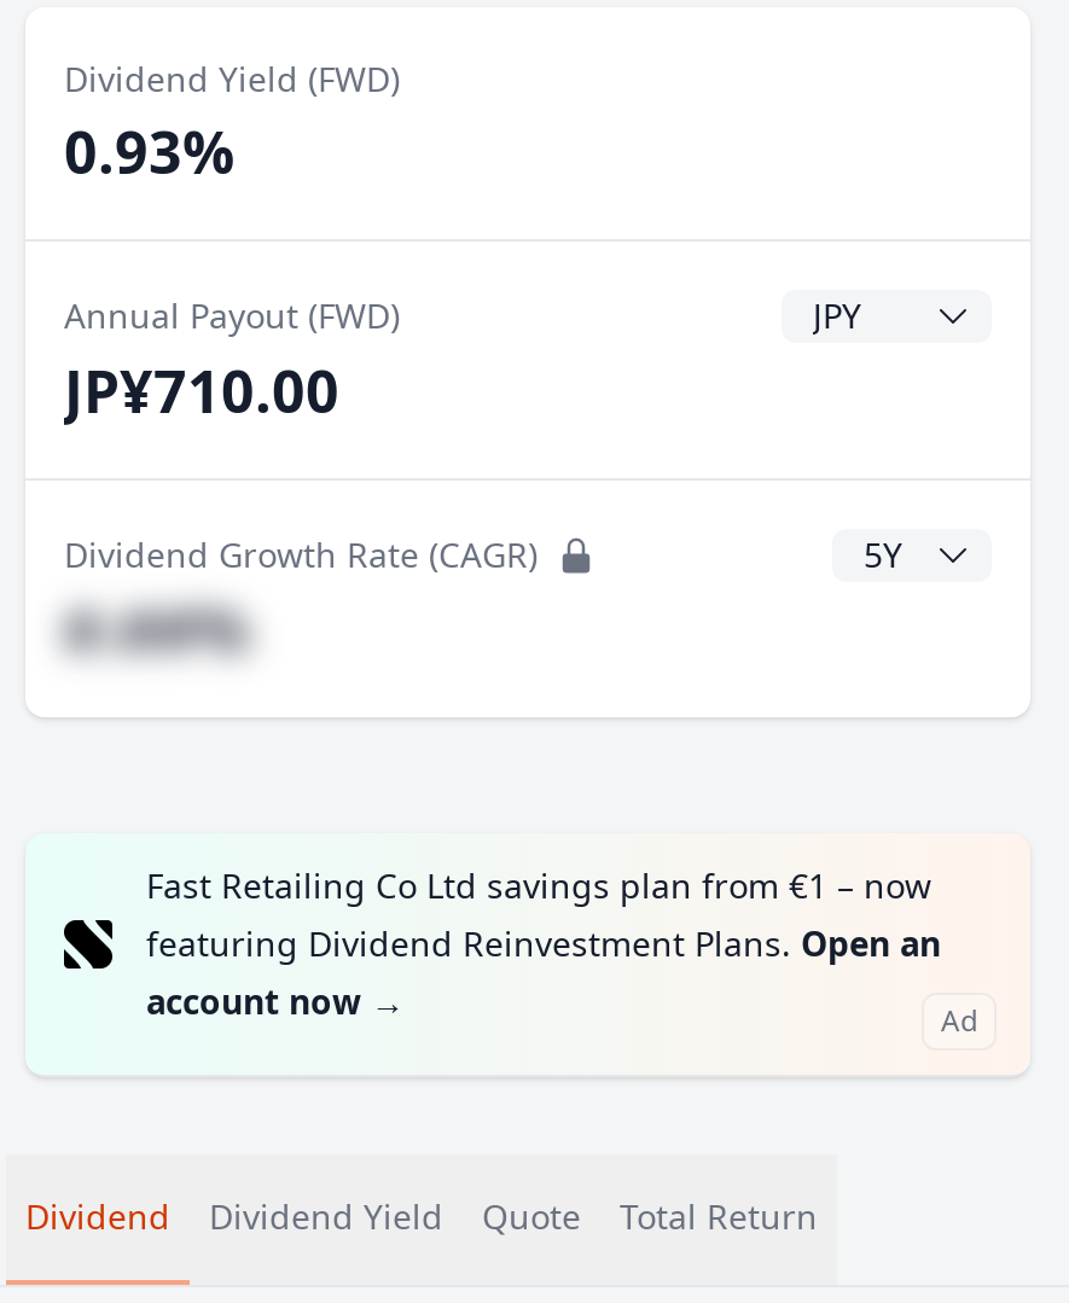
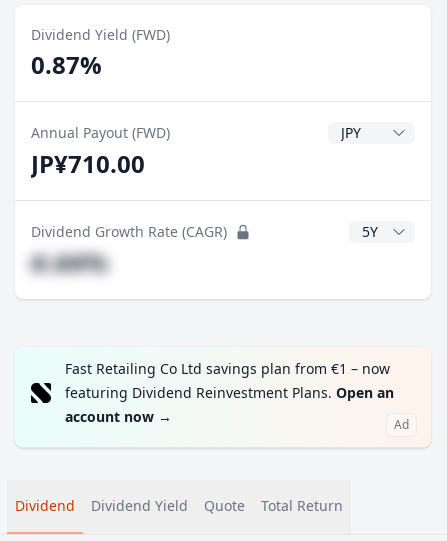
- 0.93%
+ 0.87%
